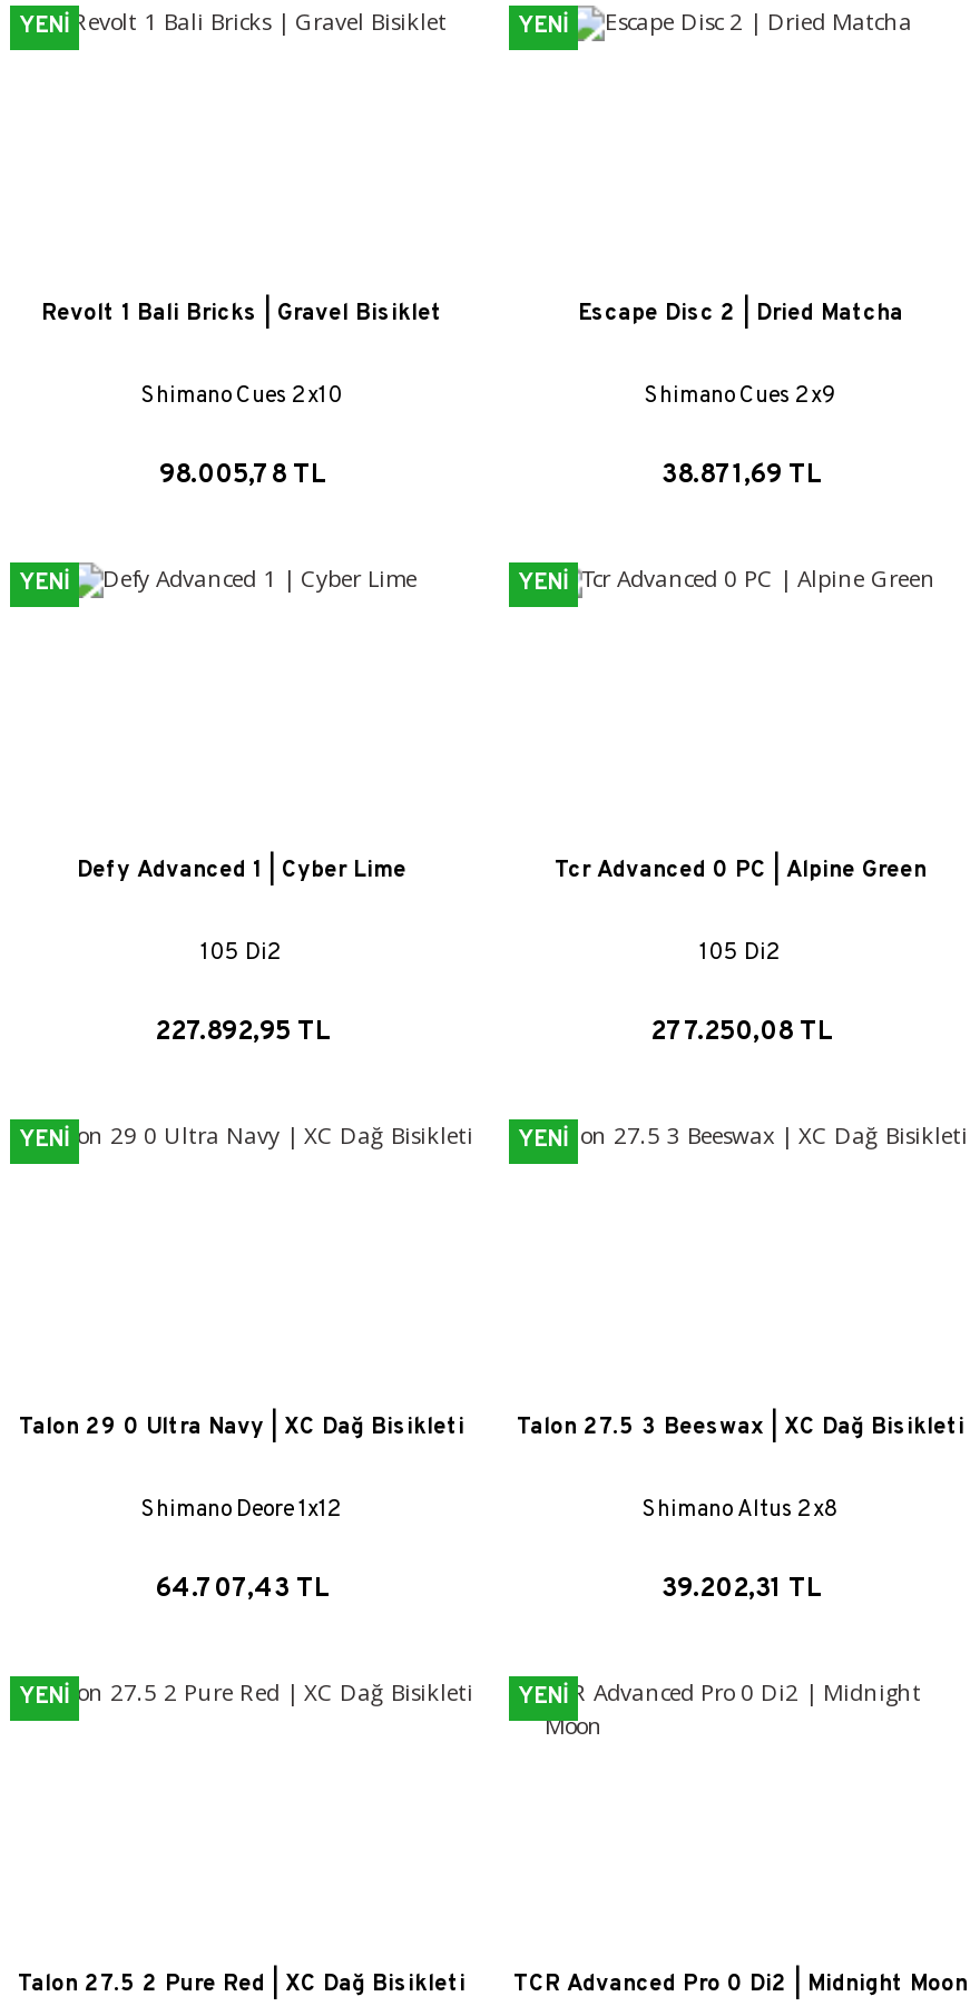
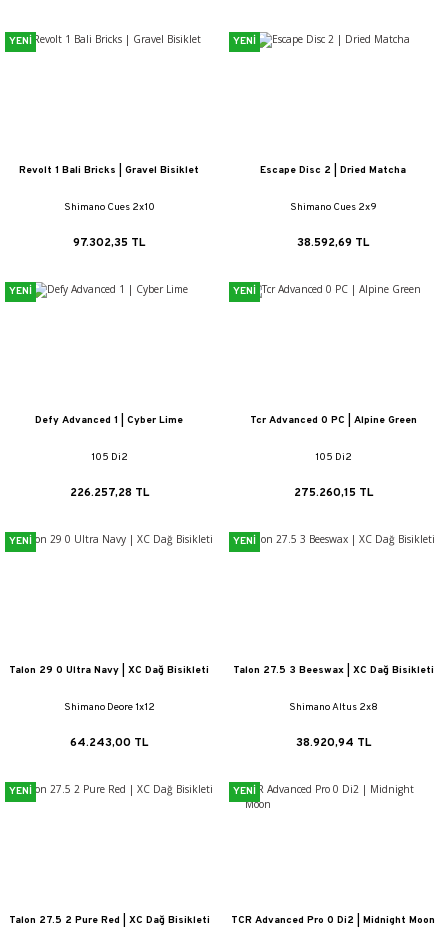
- 98.005,78 TL
+ 97.302,35 TL

- 38.871,69 TL
+ 38.592,69 TL

- 227.892,95 TL
+ 226.257,28 TL

- 277.250,08 TL
+ 275.260,15 TL

- 64.707,43 TL
+ 64.243,00 TL

- 39.202,31 TL
+ 38.920,94 TL
